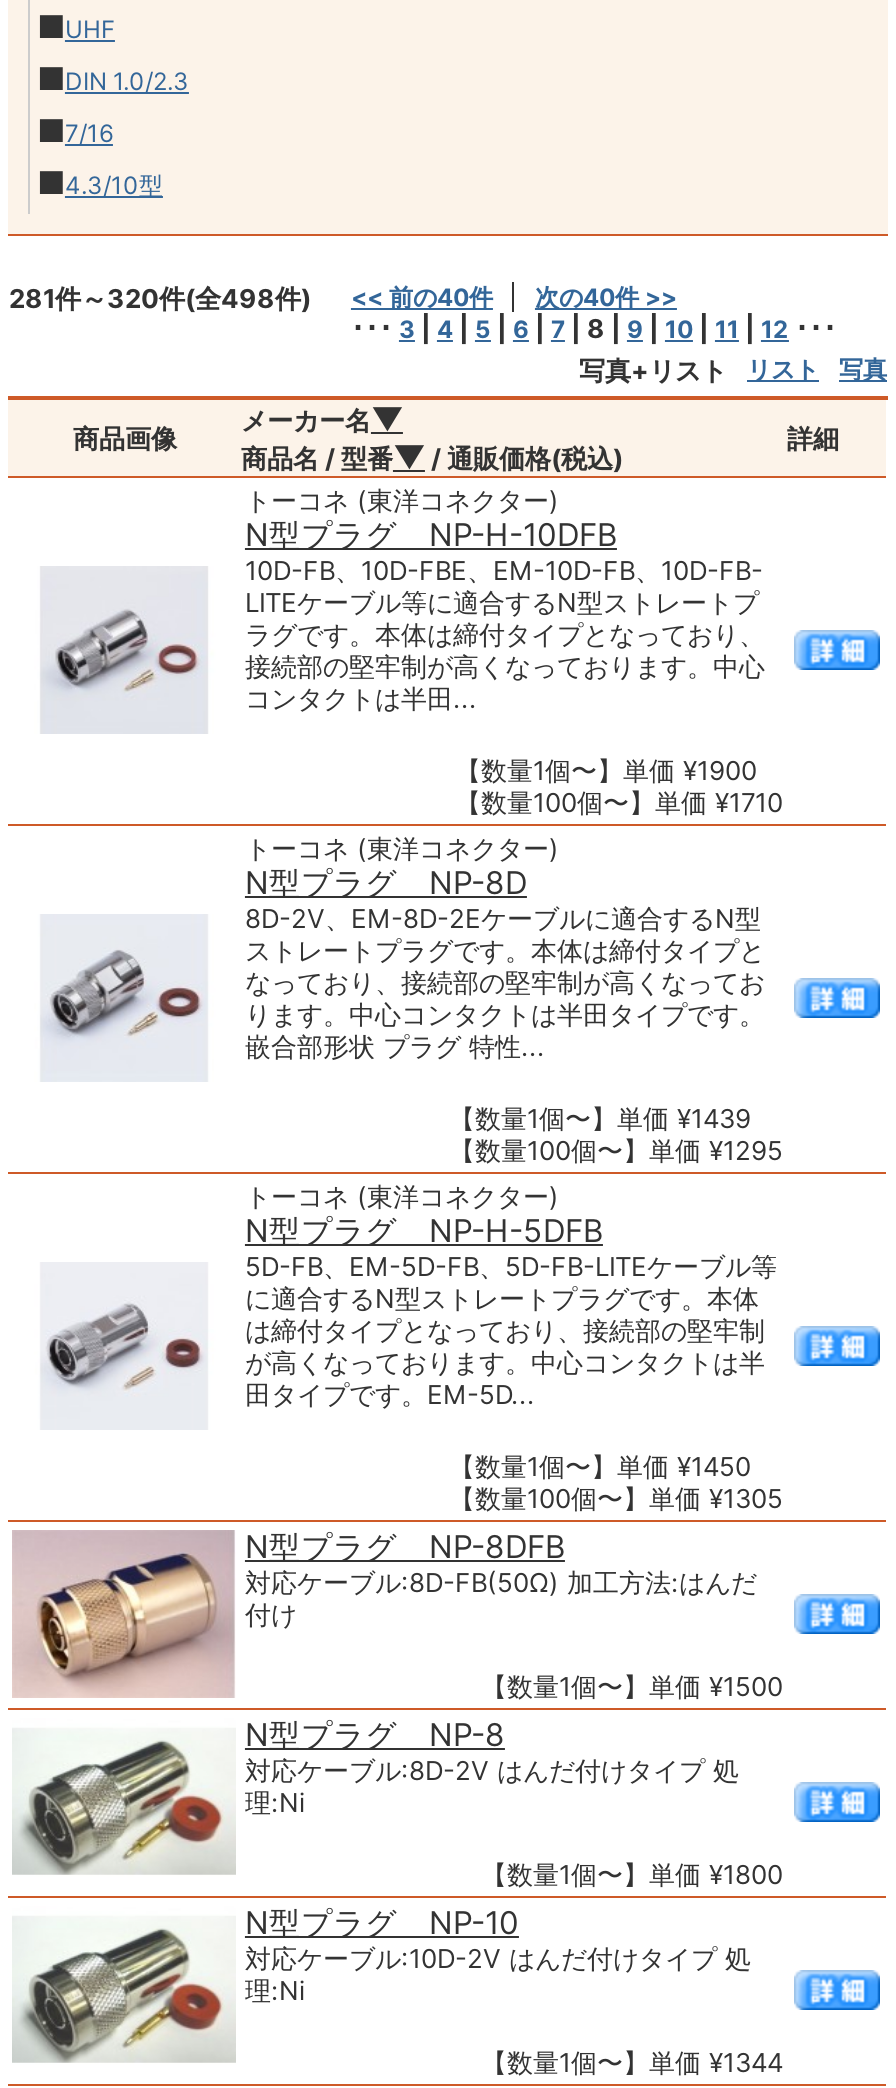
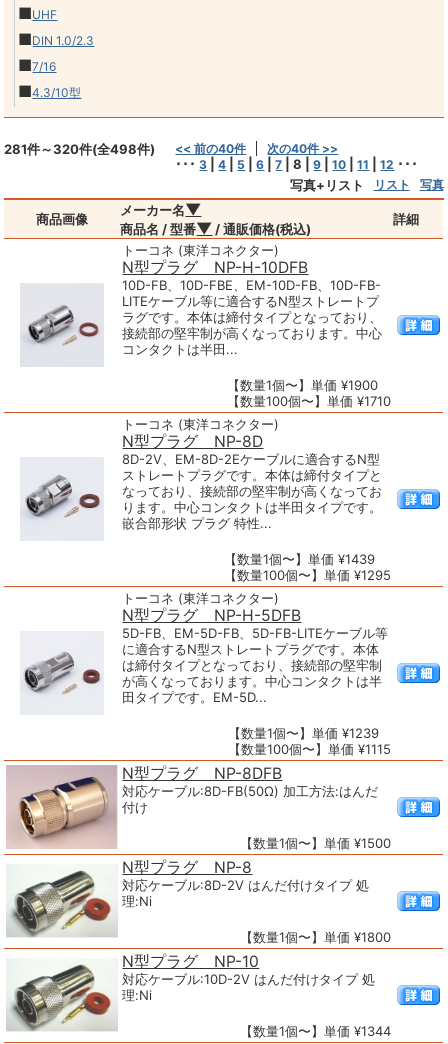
- 【数量1個〜】単価 ¥1450
+ 【数量1個〜】単価 ¥1239

- 【数量100個〜】単価 ¥1305
+ 【数量100個〜】単価 ¥1115
